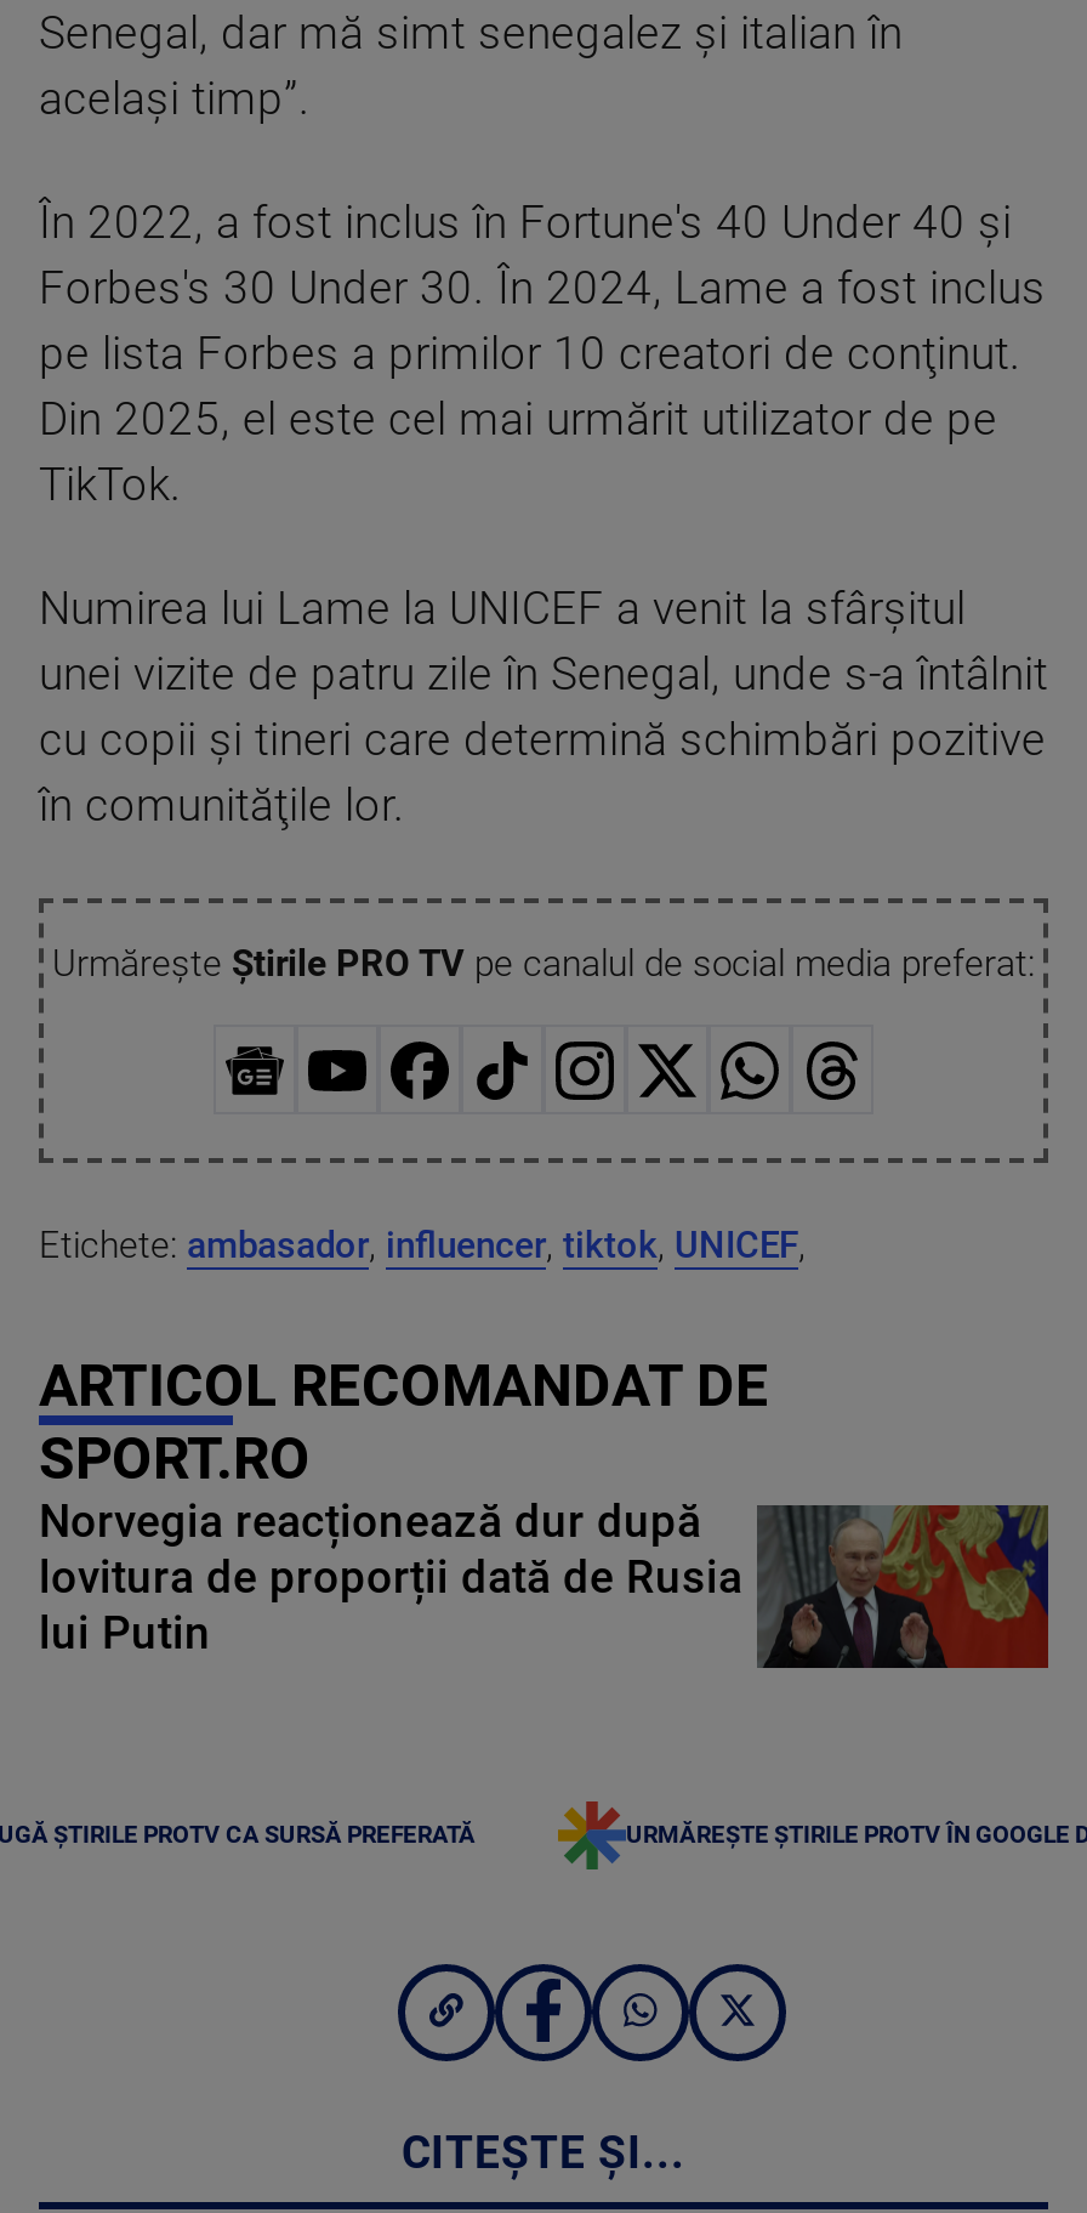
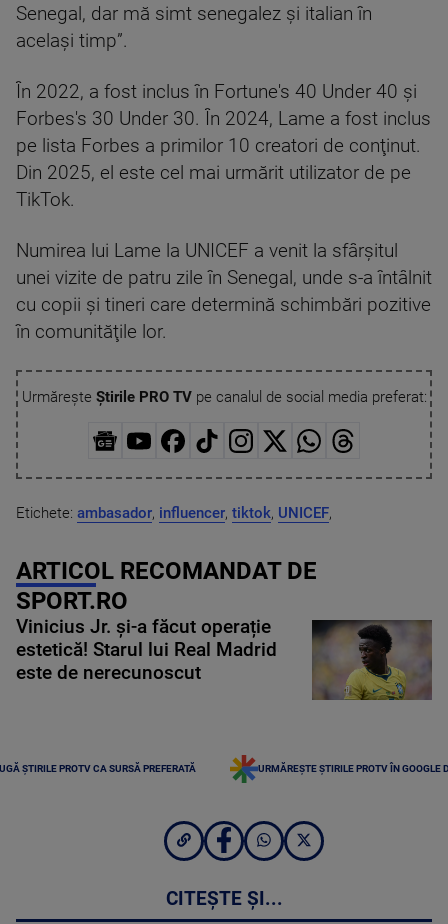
- [image]
- Norvegia reacționează dur după
- lovitura de proporții dată de Rusia
- lui Putin
+ [image]
+ Vinicius Jr. și-a făcut operație
+ estetică! Starul lui Real Madrid
+ este de nerecunoscut
